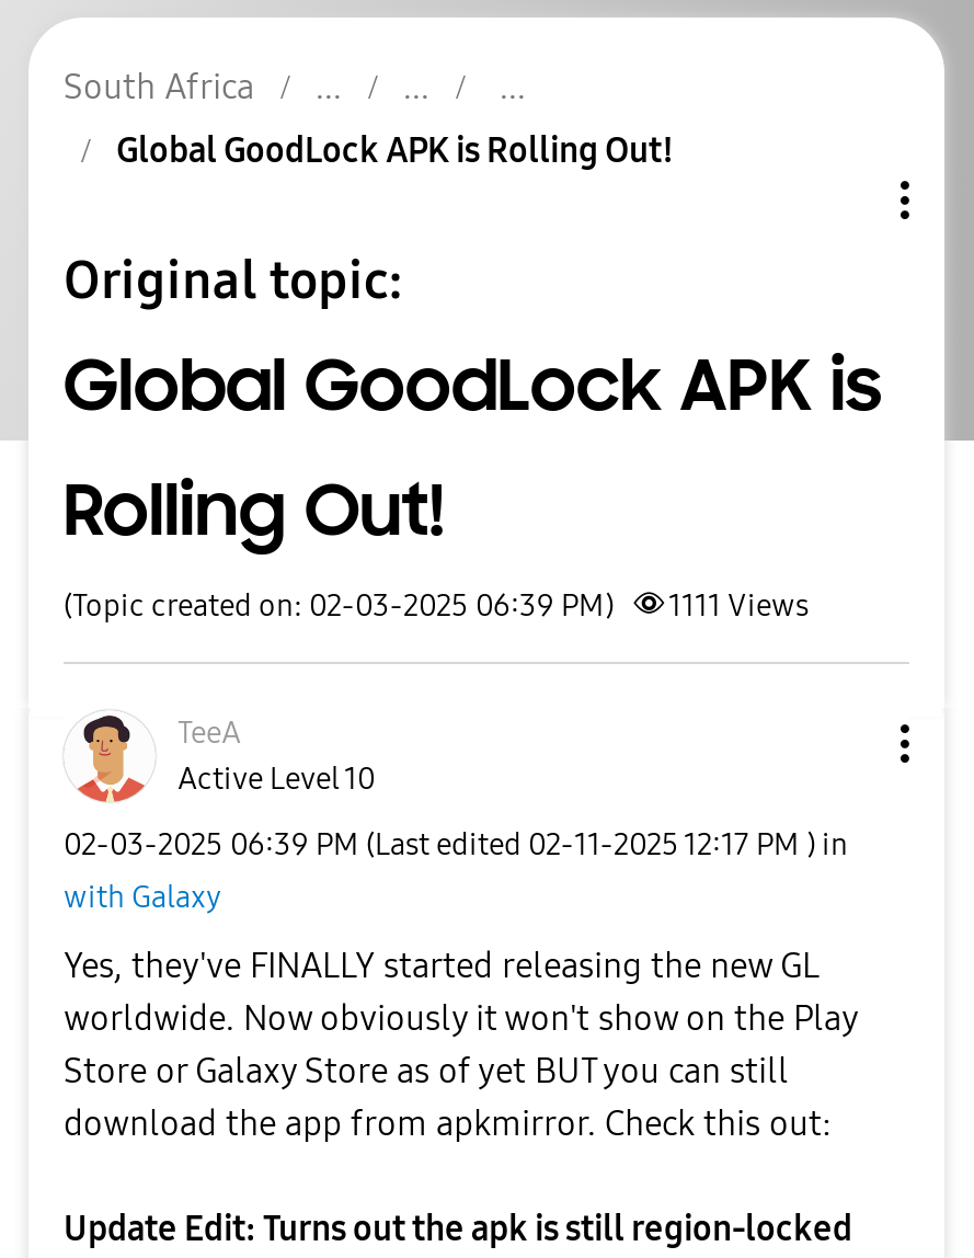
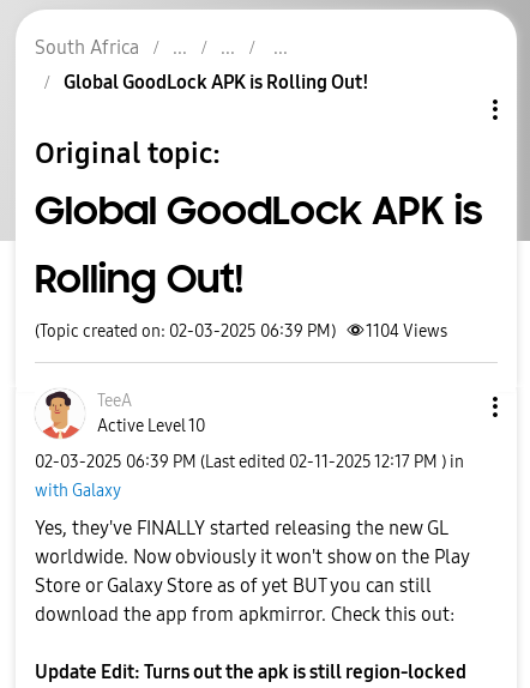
- (Topic created on: 02-03-2025 06:39 PM) 1111 Views
+ (Topic created on: 02-03-2025 06:39 PM) 1104 Views
